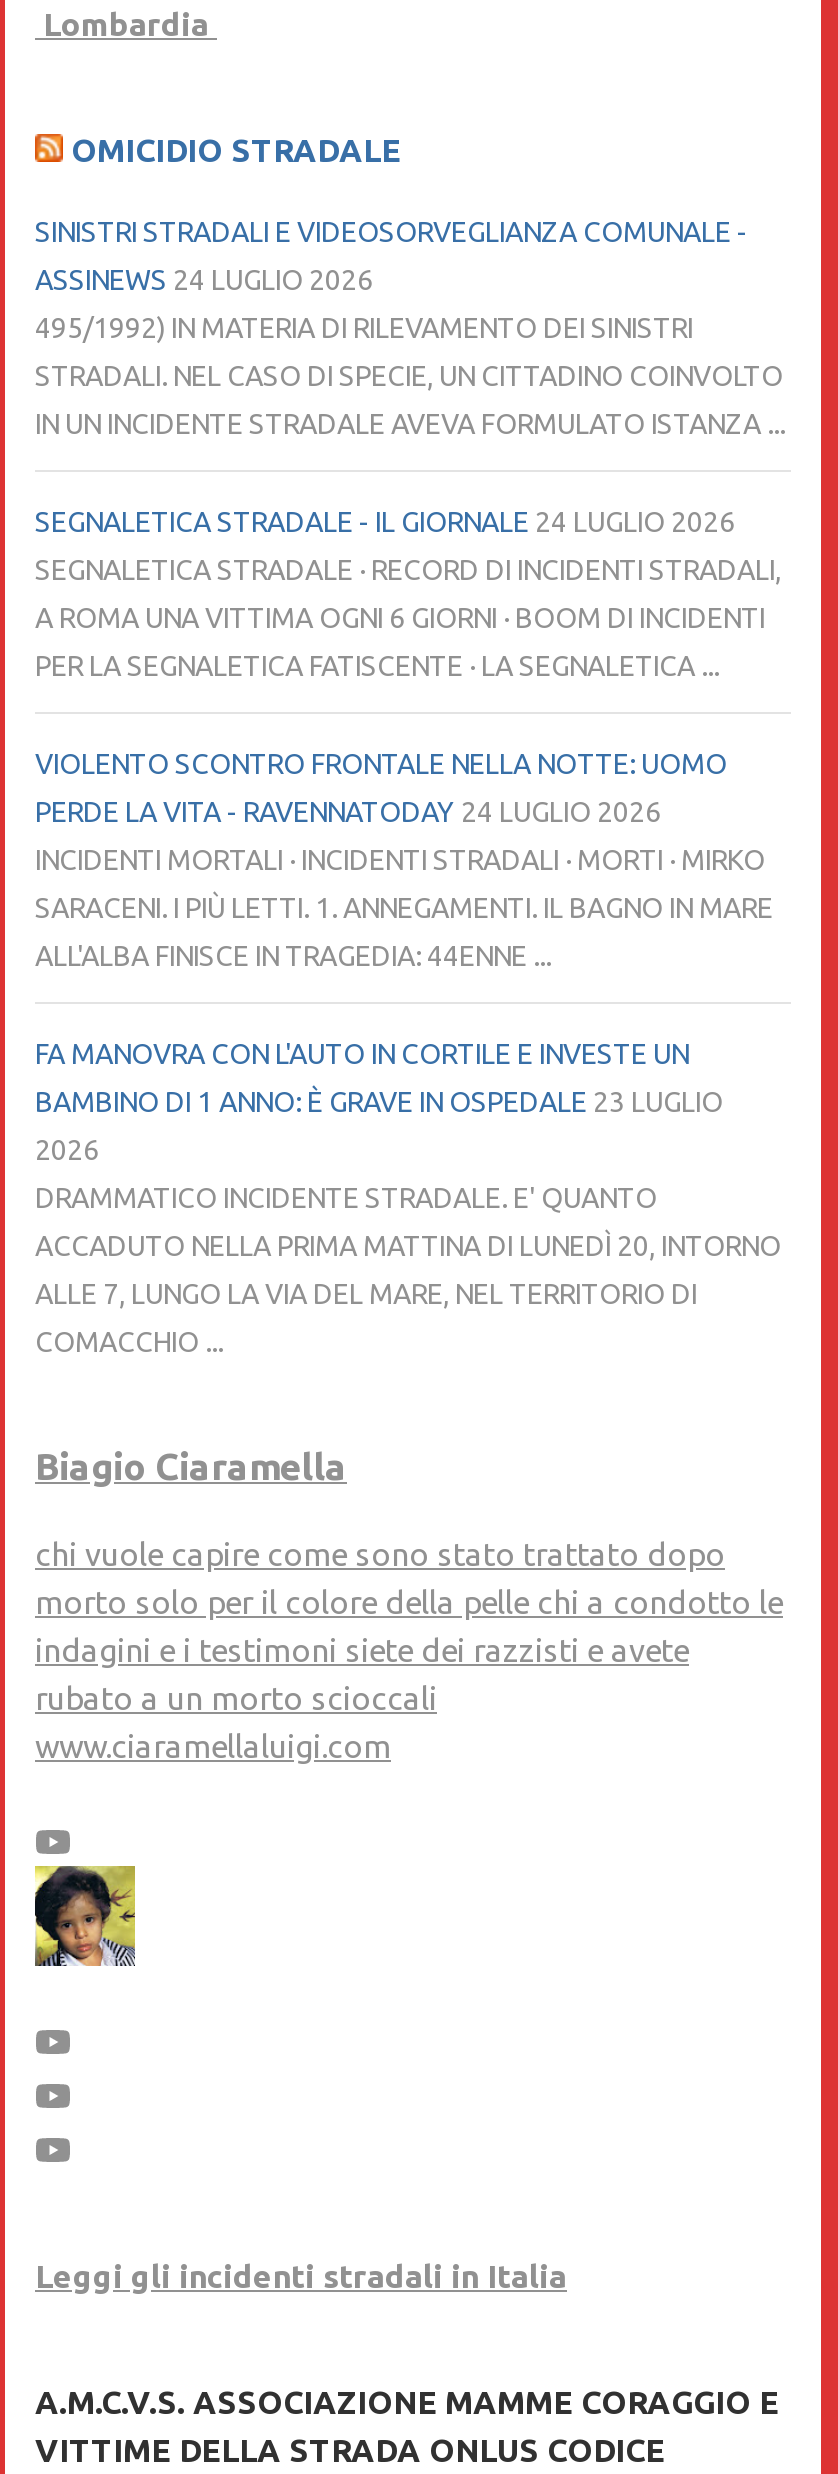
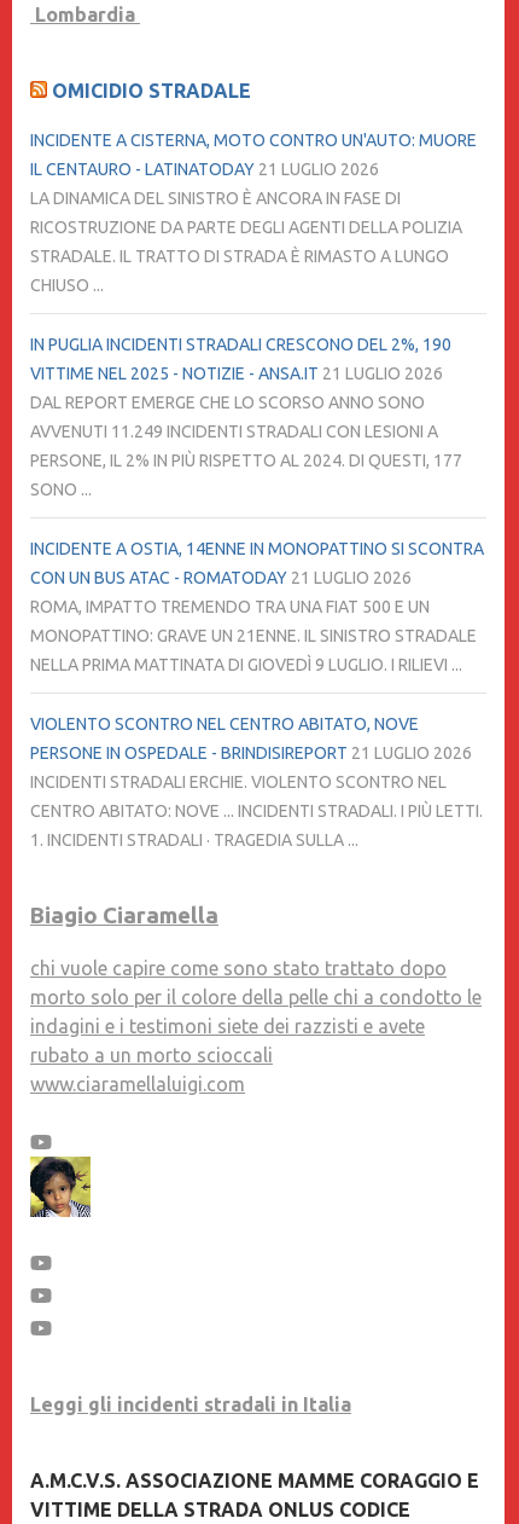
- SINISTRI STRADALI E VIDEOSORVEGLIANZA COMUNALE -
- ASSINEWS 24 LUGLIO 2026
- 495/1992) IN MATERIA DI RILEVAMENTO DEI SINISTRI
- STRADALI. NEL CASO DI SPECIE, UN CITTADINO COINVOLTO
- IN UN INCIDENTE STRADALE AVEVA FORMULATO ISTANZA ...
- SEGNALETICA STRADALE - IL GIORNALE 24 LUGLIO 2026
- SEGNALETICA STRADALE · RECORD DI INCIDENTI STRADALI,
- A ROMA UNA VITTIMA OGNI 6 GIORNI · BOOM DI INCIDENTI
- PER LA SEGNALETICA FATISCENTE · LA SEGNALETICA ...
- VIOLENTO SCONTRO FRONTALE NELLA NOTTE: UOMO
- PERDE LA VITA - RAVENNATODAY 24 LUGLIO 2026
- INCIDENTI MORTALI · INCIDENTI STRADALI · MORTI · MIRKO
- SARACENI. I PIÙ LETTI. 1. ANNEGAMENTI. IL BAGNO IN MARE
- ALL'ALBA FINISCE IN TRAGEDIA: 44ENNE ...
- FA MANOVRA CON L'AUTO IN CORTILE E INVESTE UN
- BAMBINO DI 1 ANNO: È GRAVE IN OSPEDALE 23 LUGLIO
- 2026
- DRAMMATICO INCIDENTE STRADALE. E' QUANTO
- ACCADUTO NELLA PRIMA MATTINA DI LUNEDÌ 20, INTORNO
- ALLE 7, LUNGO LA VIA DEL MARE, NEL TERRITORIO DI
- COMACCHIO ...
+ INCIDENTE A CISTERNA, MOTO CONTRO UN'AUTO: MUORE
+ IL CENTAURO - LATINATODAY 21 LUGLIO 2026
+ LA DINAMICA DEL SINISTRO È ANCORA IN FASE DI
+ RICOSTRUZIONE DA PARTE DEGLI AGENTI DELLA POLIZIA
+ STRADALE. IL TRATTO DI STRADA È RIMASTO A LUNGO
+ CHIUSO ...
+ IN PUGLIA INCIDENTI STRADALI CRESCONO DEL 2%, 190
+ VITTIME NEL 2025 - NOTIZIE - ANSA.IT 21 LUGLIO 2026
+ DAL REPORT EMERGE CHE LO SCORSO ANNO SONO
+ AVVENUTI 11.249 INCIDENTI STRADALI CON LESIONI A
+ PERSONE, IL 2% IN PIÙ RISPETTO AL 2024. DI QUESTI, 177
+ SONO ...
+ INCIDENTE A OSTIA, 14ENNE IN MONOPATTINO SI SCONTRA
+ CON UN BUS ATAC - ROMATODAY 21 LUGLIO 2026
+ ROMA, IMPATTO TREMENDO TRA UNA FIAT 500 E UN
+ MONOPATTINO: GRAVE UN 21ENNE. IL SINISTRO STRADALE
+ NELLA PRIMA MATTINATA DI GIOVEDÌ 9 LUGLIO. I RILIEVI ...
+ VIOLENTO SCONTRO NEL CENTRO ABITATO, NOVE
+ PERSONE IN OSPEDALE - BRINDISIREPORT 21 LUGLIO 2026
+ INCIDENTI STRADALI ERCHIE. VIOLENTO SCONTRO NEL
+ CENTRO ABITATO: NOVE ... INCIDENTI STRADALI. I PIÙ LETTI.
+ 1. INCIDENTI STRADALI · TRAGEDIA SULLA ...
